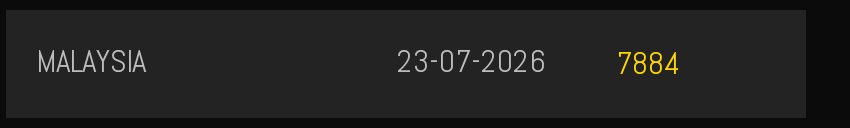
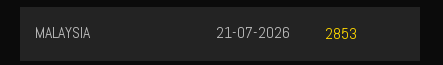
- 23-07-2026
+ 21-07-2026

- 7884
+ 2853
